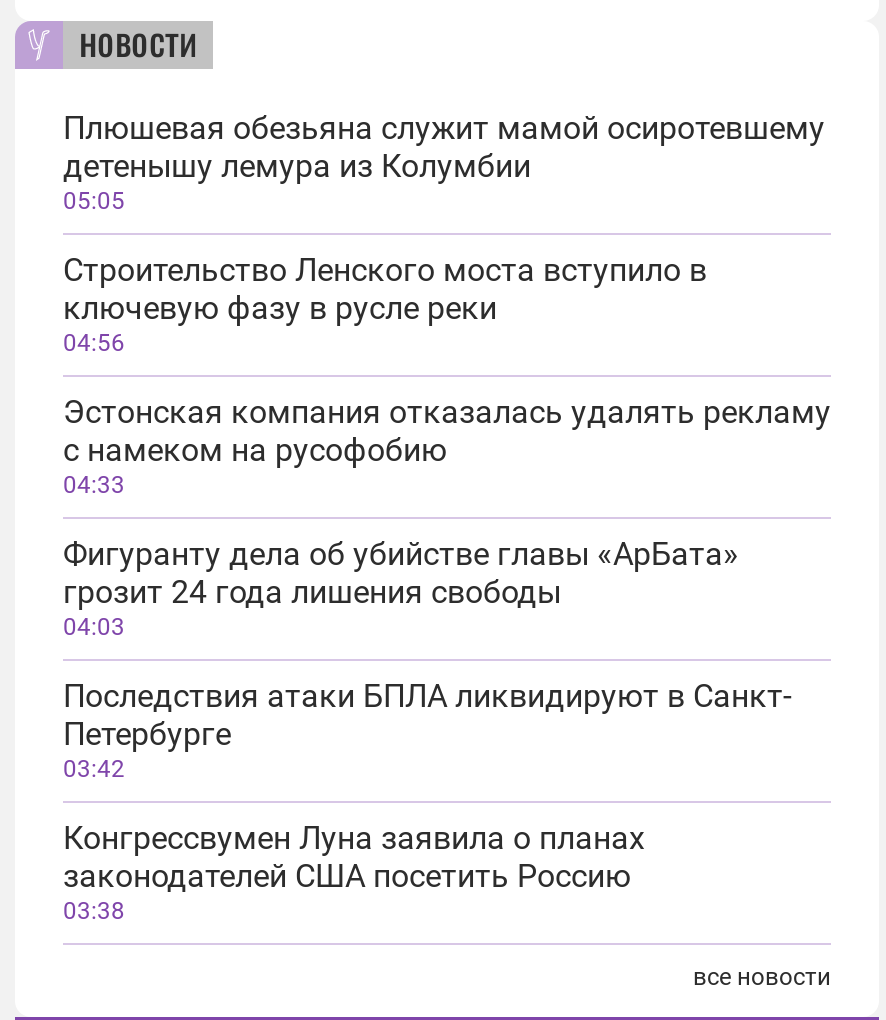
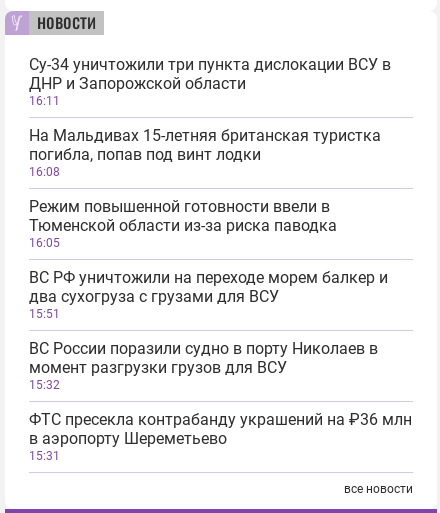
- Плюшевая обезьяна служит мамой осиротевшему
- детенышу лемура из Колумбии
- 05:05
+ Су-34 уничтожили три пункта дислокации ВСУ в
+ ДНР и Запорожской области
+ 16:11

- Строительство Ленского моста вступило в
- ключевую фазу в русле реки
- 04:56
+ На Мальдивах 15-летняя британская туристка
+ погибла, попав под винт лодки
+ 16:08

- Эстонская компания отказалась удалять рекламу
- с намеком на русофобию
- 04:33
+ Режим повышенной готовности ввели в
+ Тюменской области из-за риска паводка
+ 16:05

- Фигуранту дела об убийстве главы «АрБата»
- грозит 24 года лишения свободы
- 04:03
+ ВС РФ уничтожили на переходе морем балкер и
+ два сухогруза с грузами для ВСУ
+ 15:51

- Последствия атаки БПЛА ликвидируют в Санкт-
- Петербурге
- 03:42
+ ВС России поразили судно в порту Николаев в
+ момент разгрузки грузов для ВСУ
+ 15:32

- Конгрессвумен Луна заявила о планах
- законодателей США посетить Россию
- 03:38
+ ФТС пресекла контрабанду украшений на ₽36 млн
+ в аэропорту Шереметьево
+ 15:31
